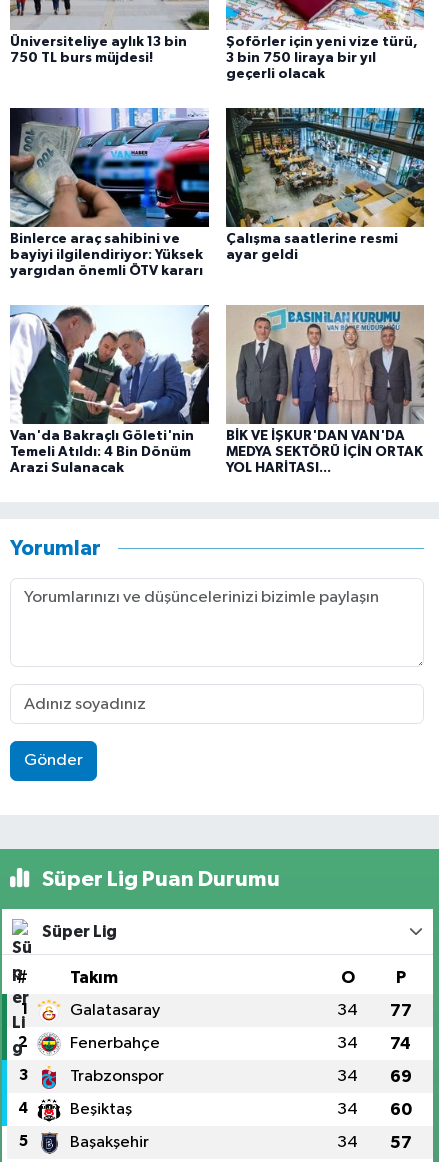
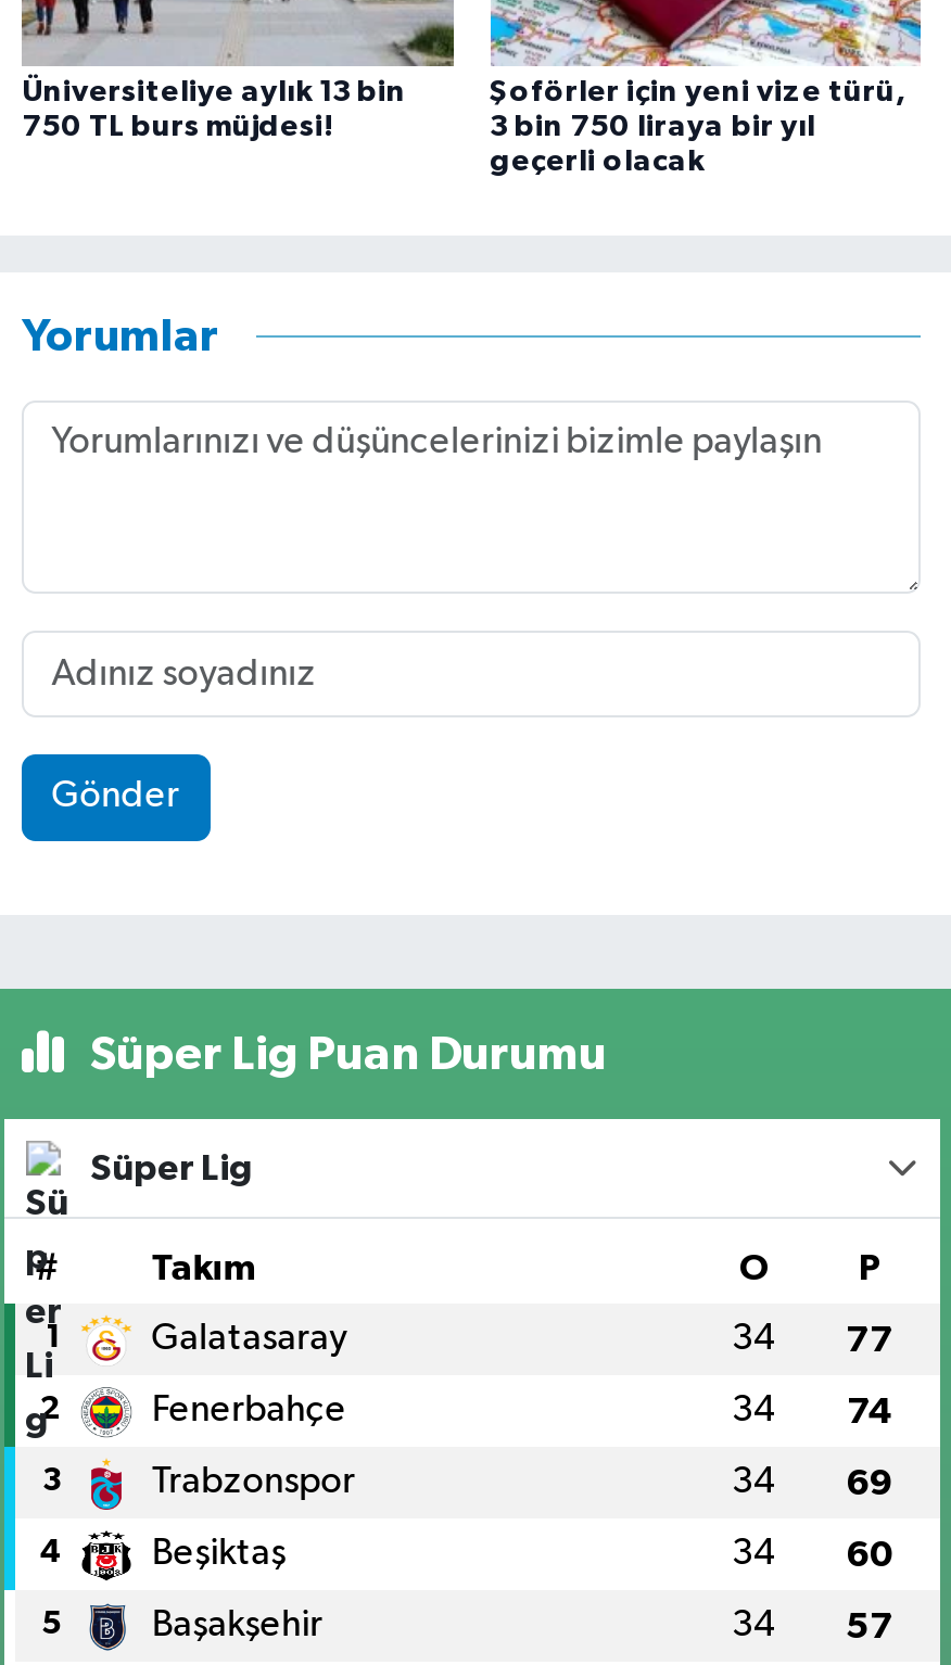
- [image]
- Binlerce araç sahibini ve
- bayiyi ilgilendiriyor: Yüksek
- yargıdan önemli ÖTV kararı

- [image]
- Çalışma saatlerine resmi
- ayar geldi

- [image]
- Van'da Bakraçlı Göleti'nin
- Temeli Atıldı: 4 Bin Dönüm
- Arazi Sulanacak

- [image]
- BİK VE İŞKUR'DAN VAN'DA
- MEDYA SEKTÖRÜ İÇİN ORTAK
- YOL HARİTASI...
